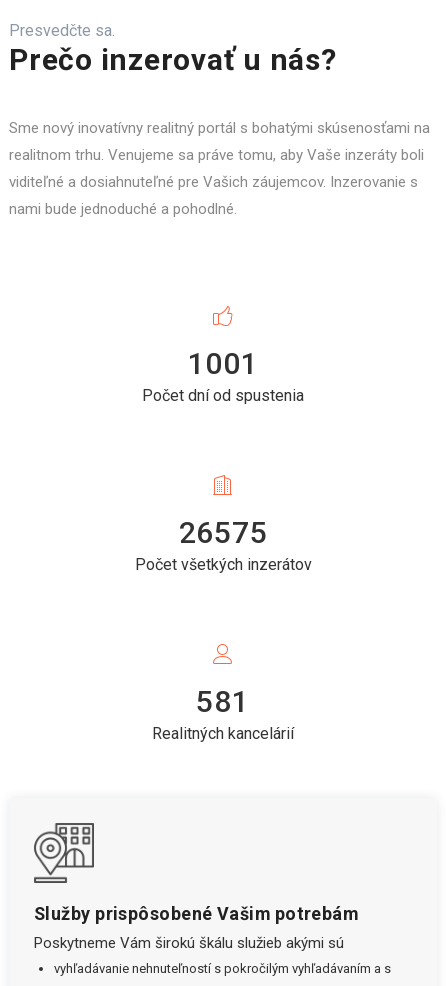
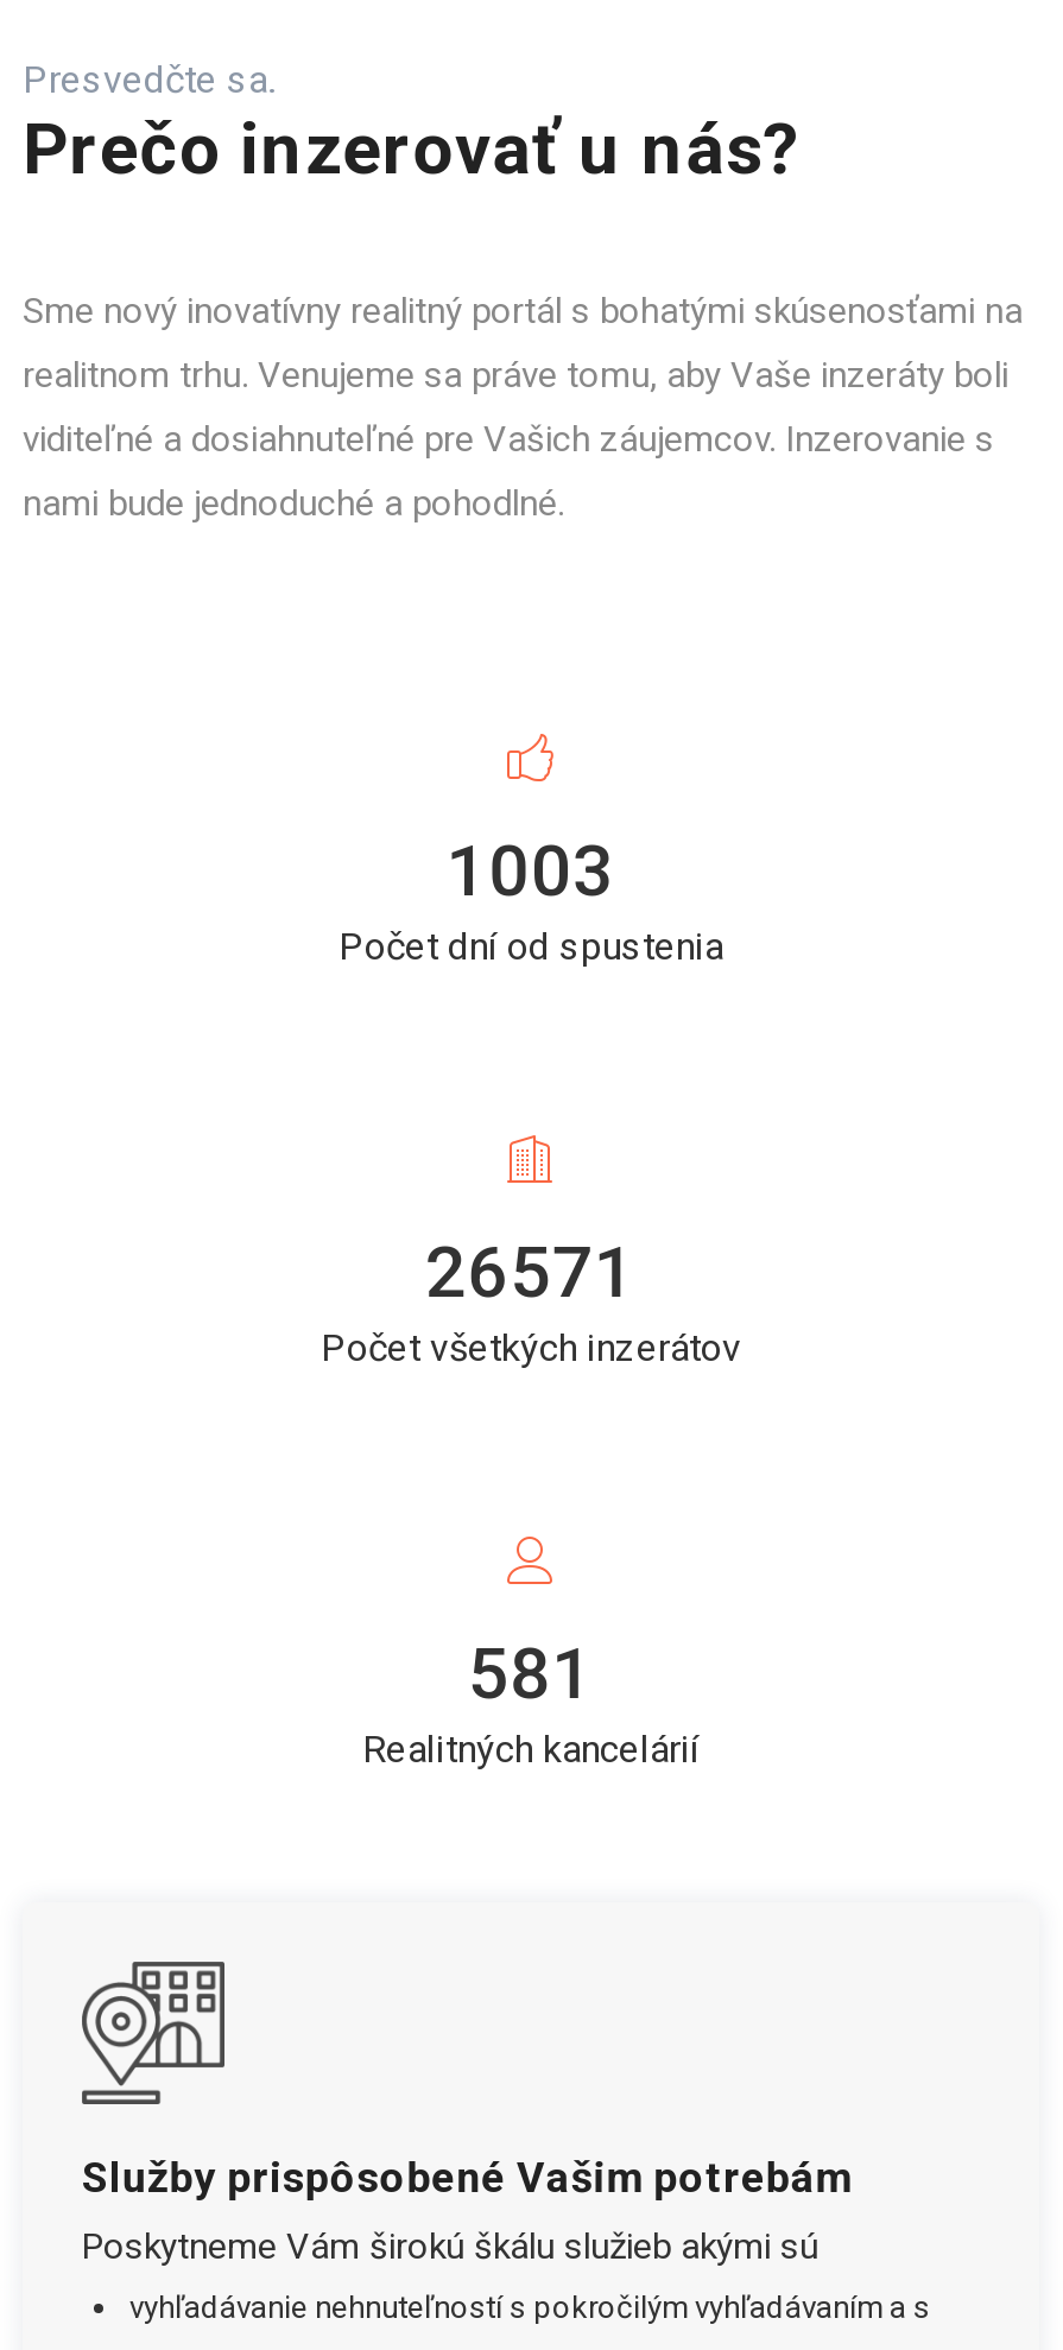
- 1001
+ 1003

- 26575
+ 26571
